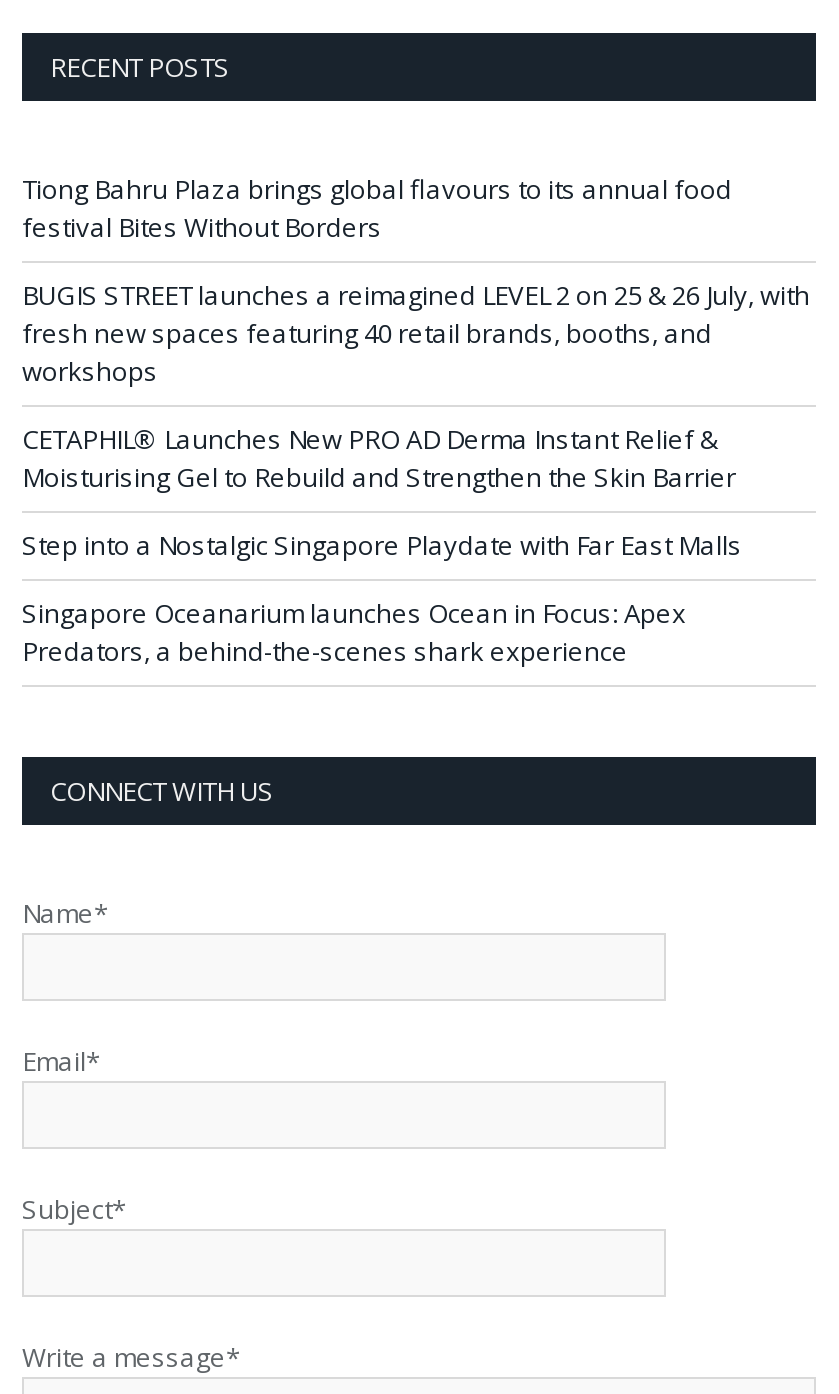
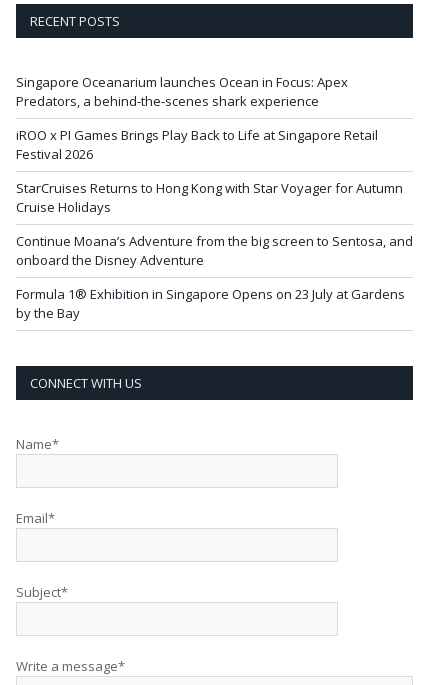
- Tiong Bahru Plaza brings global flavours to its annual food
- festival Bites Without Borders
- BUGIS STREET launches a reimagined LEVEL 2 on 25 & 26 July, with
- fresh new spaces featuring 40 retail brands, booths, and
- workshops
- CETAPHIL® Launches New PRO AD Derma Instant Relief &
- Moisturising Gel to Rebuild and Strengthen the Skin Barrier
- Step into a Nostalgic Singapore Playdate with Far East Malls

moved up: Singapore Oceanarium launches Ocean in Focus: Apex | Predators, a behind-the-scenes shark experience

+ iROO x PI Games Brings Play Back to Life at Singapore Retail
+ Festival 2026
+ StarCruises Returns to Hong Kong with Star Voyager for Autumn
+ Cruise Holidays
+ Continue Moana’s Adventure from the big screen to Sentosa, and
+ onboard the Disney Adventure
+ Formula 1® Exhibition in Singapore Opens on 23 July at Gardens
+ by the Bay
